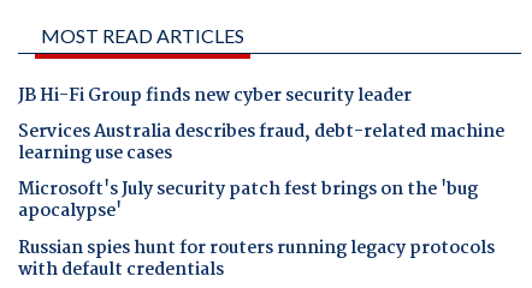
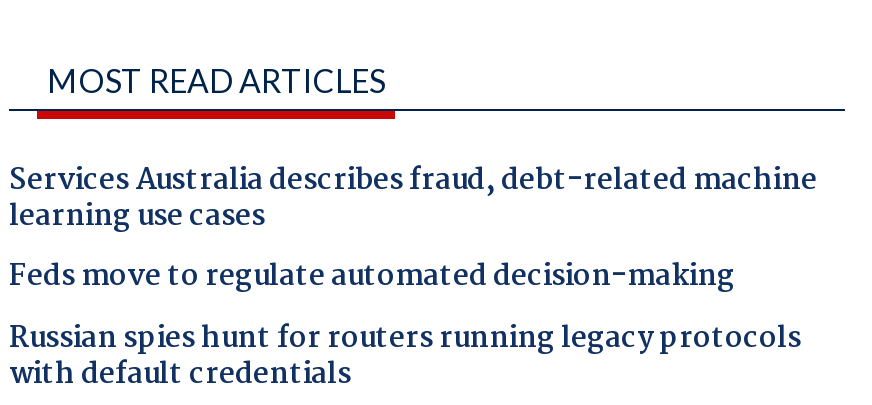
- JB Hi-Fi Group finds new cyber security leader

- Microsoft's July security patch fest brings on the 'bug
- apocalypse'
+ Feds move to regulate automated decision-making
